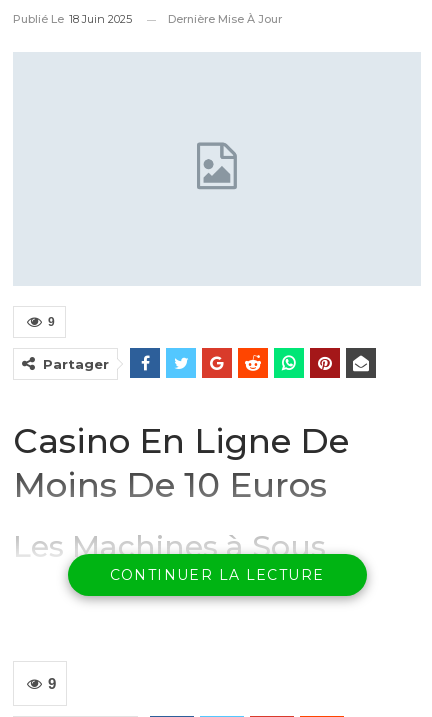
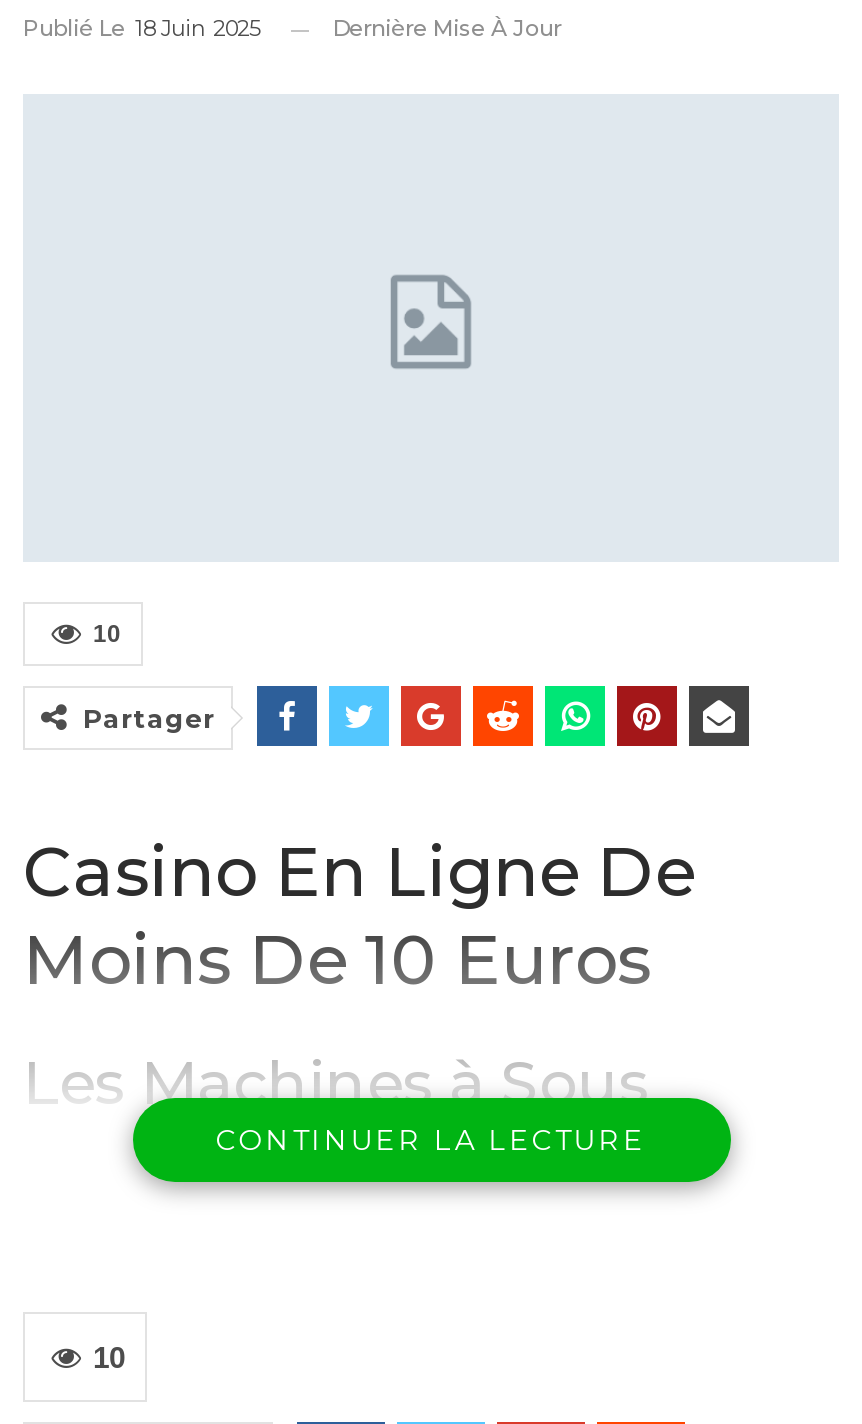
- 9
+ 10

- 9
+ 10
